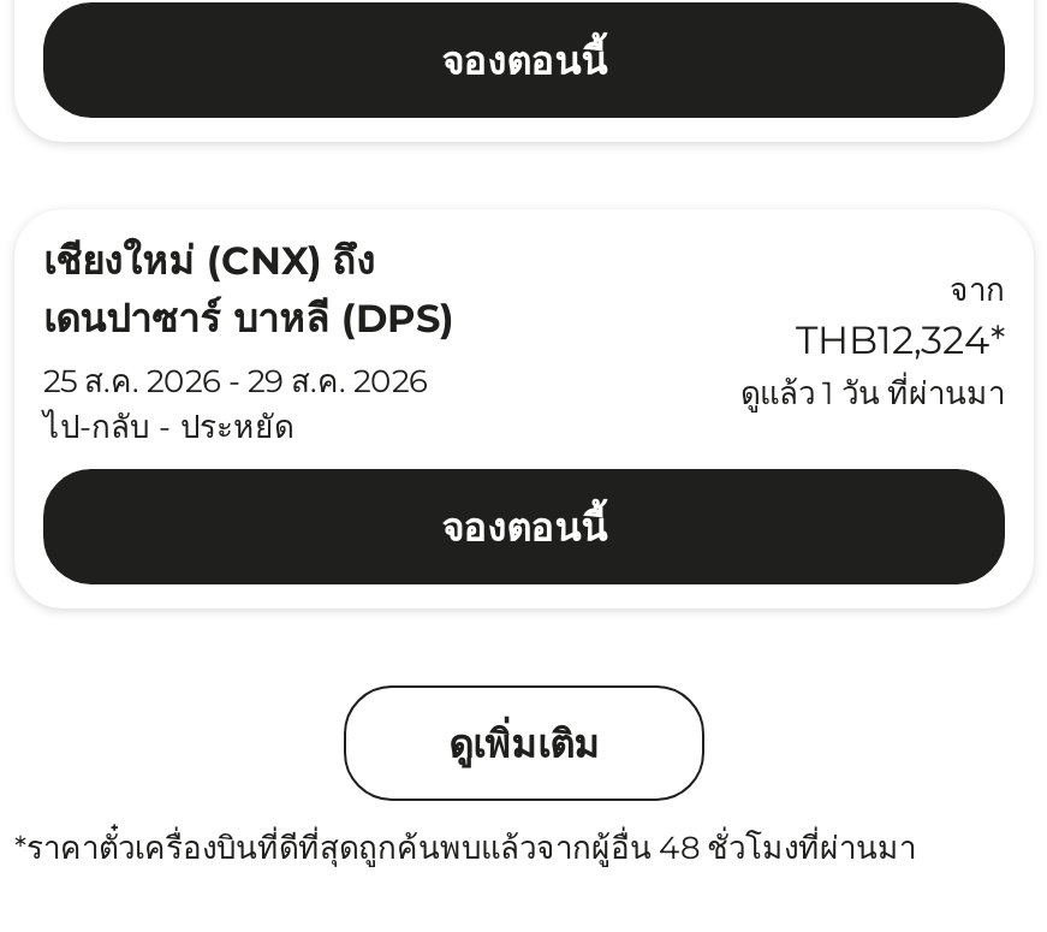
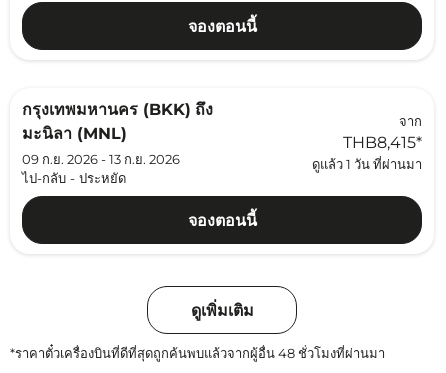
- เชียงใหม่ (CNX) ถึง
- เดนปาซาร์ บาหลี (DPS)
- 25 ส.ค. 2026 - 29 ส.ค. 2026
+ กรุงเทพมหานคร (BKK) ถึง
+ มะนิลา (MNL)
+ 09 ก.ย. 2026 - 13 ก.ย. 2026

- THB12,324*
+ THB8,415*
